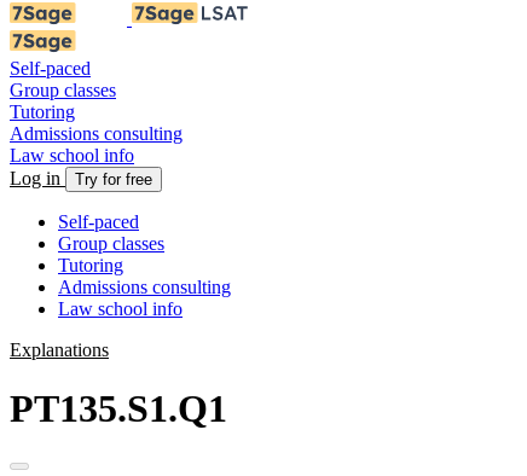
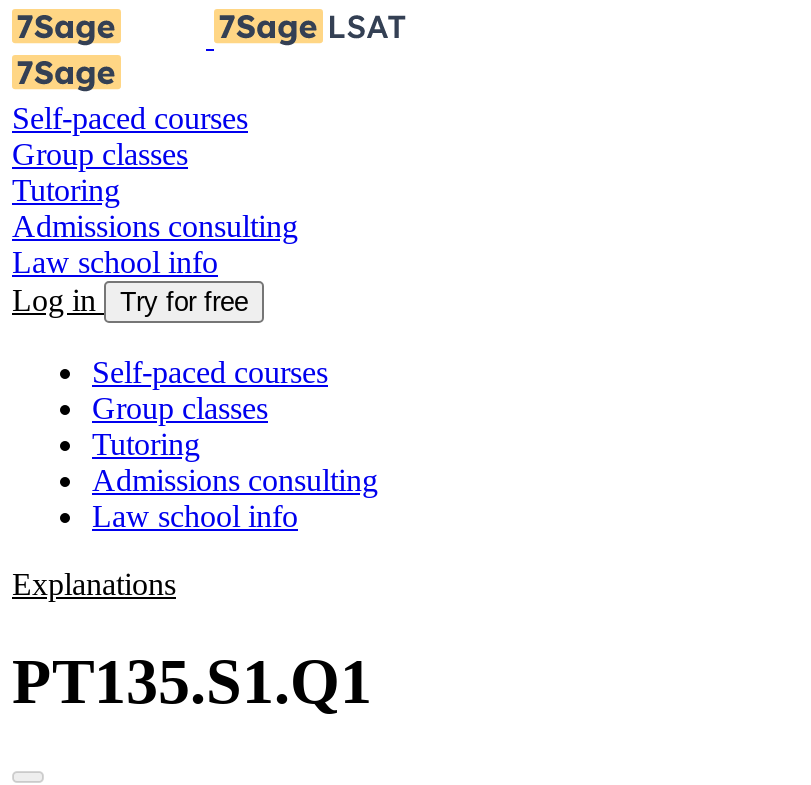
- Self-paced
+ Self-paced courses

- Self-paced
+ Self-paced courses
